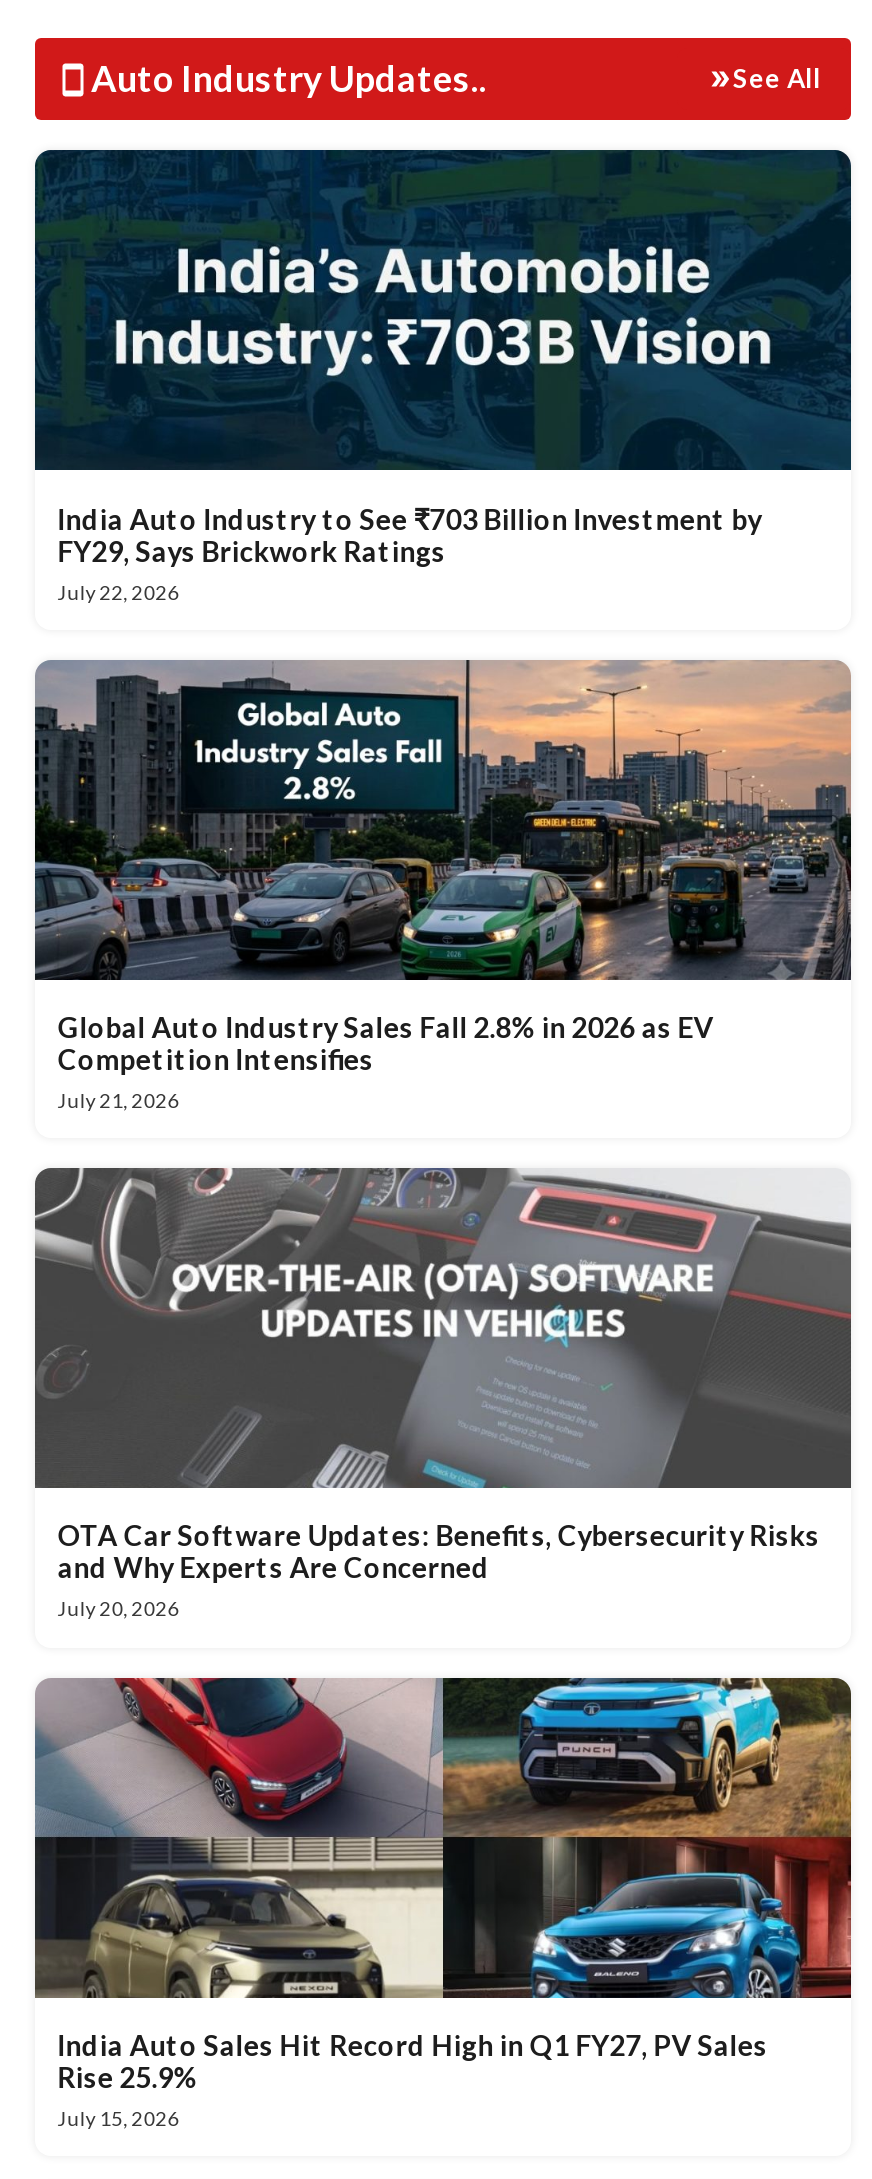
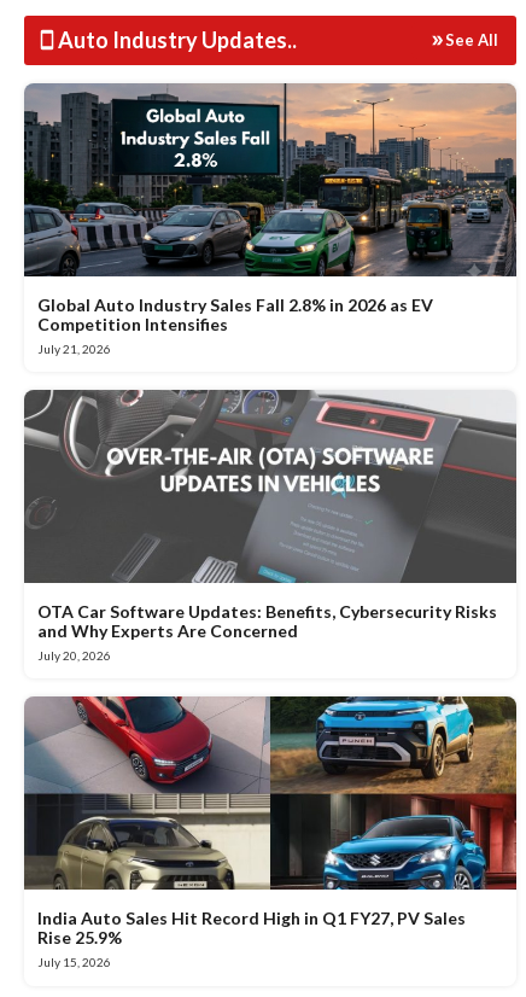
- [image]
- India Auto Industry to See ₹703 Billion Investment by
- FY29, Says Brickwork Ratings
- July 22, 2026
